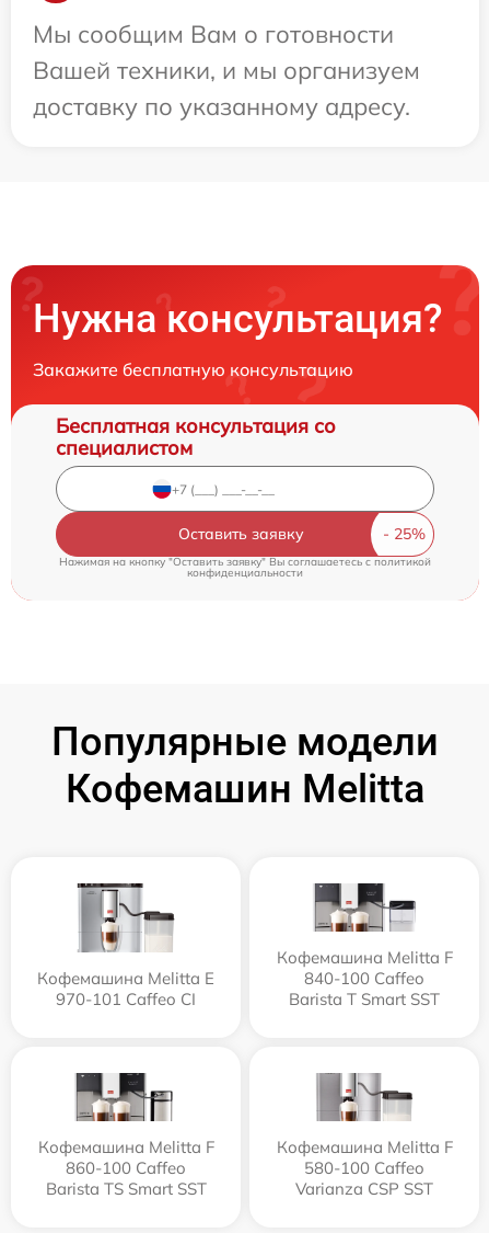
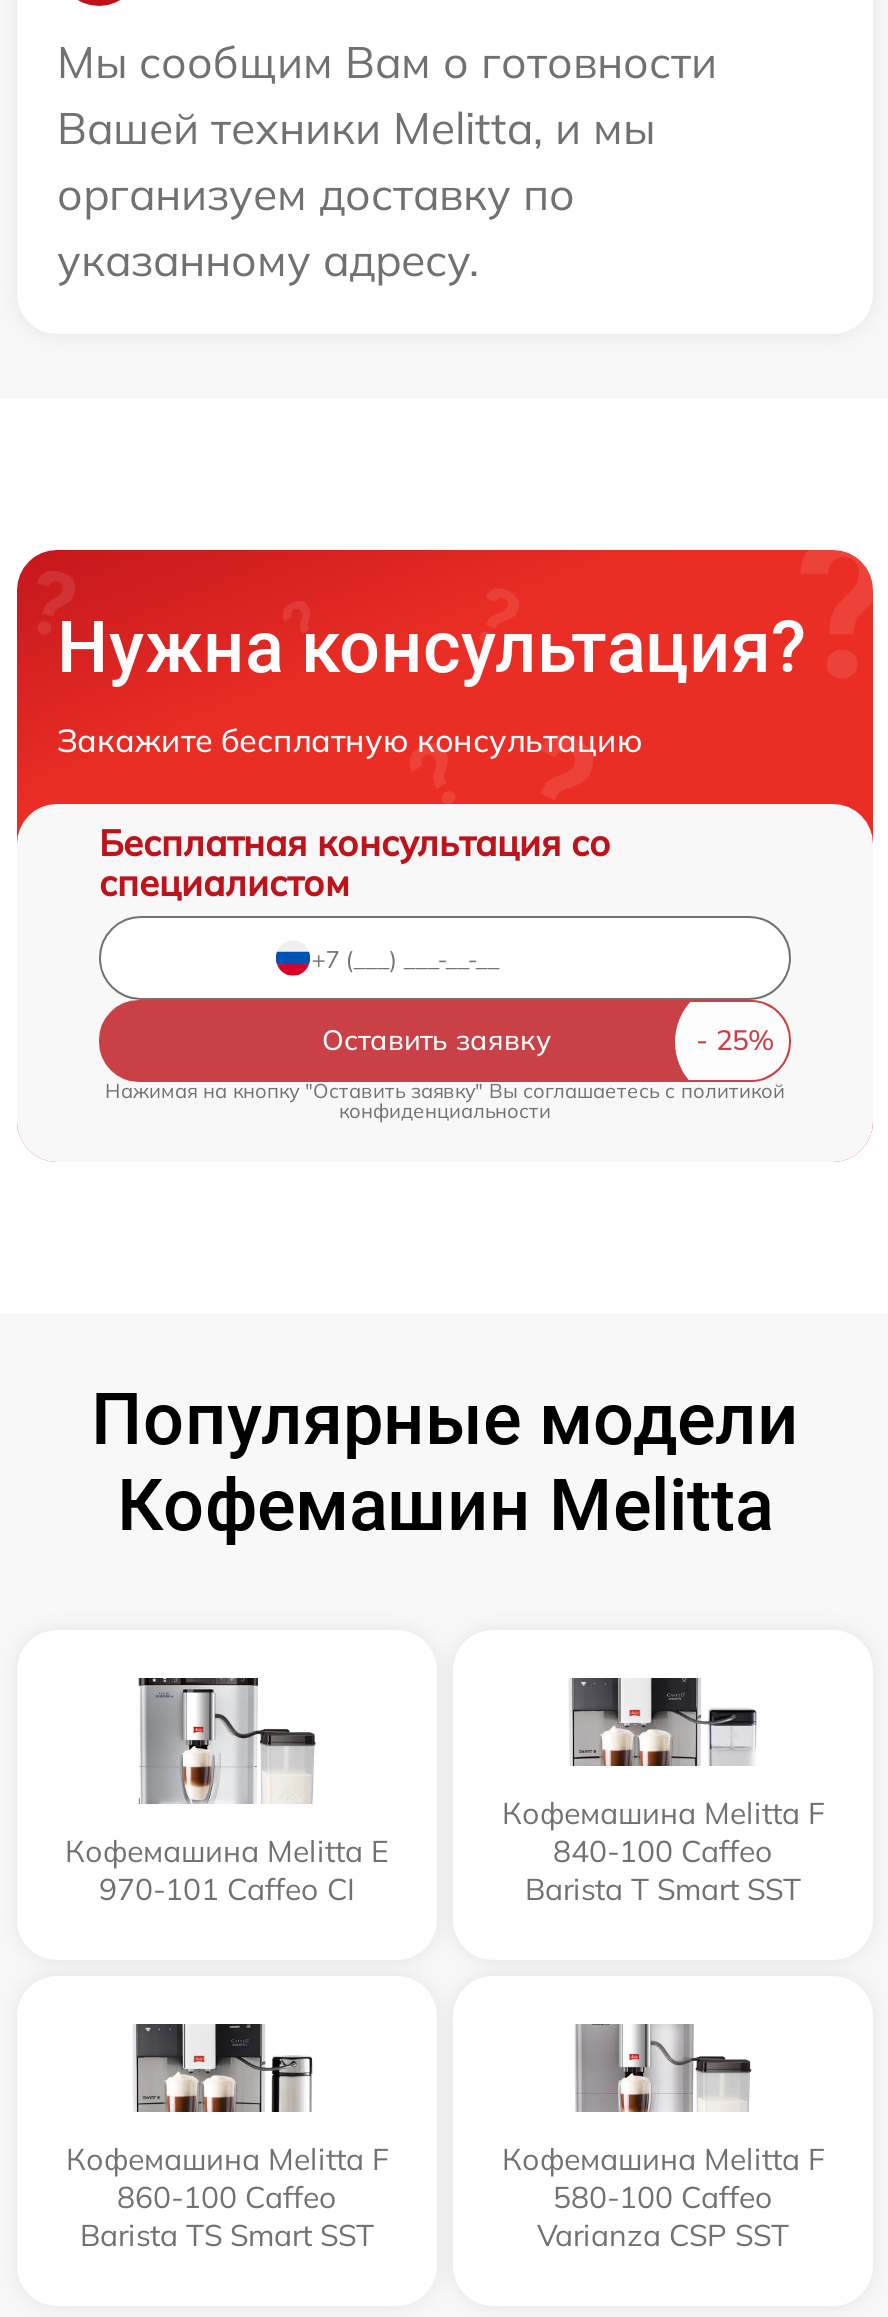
- Вашей техники, и мы организуем
- доставку по указанному адресу.
+ Вашей техники Melitta, и мы
+ организуем доставку по
+ указанному адресу.
